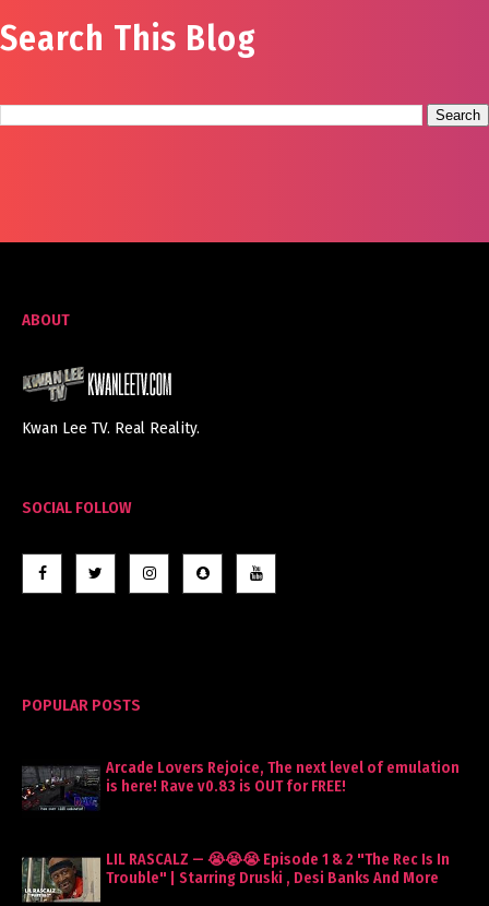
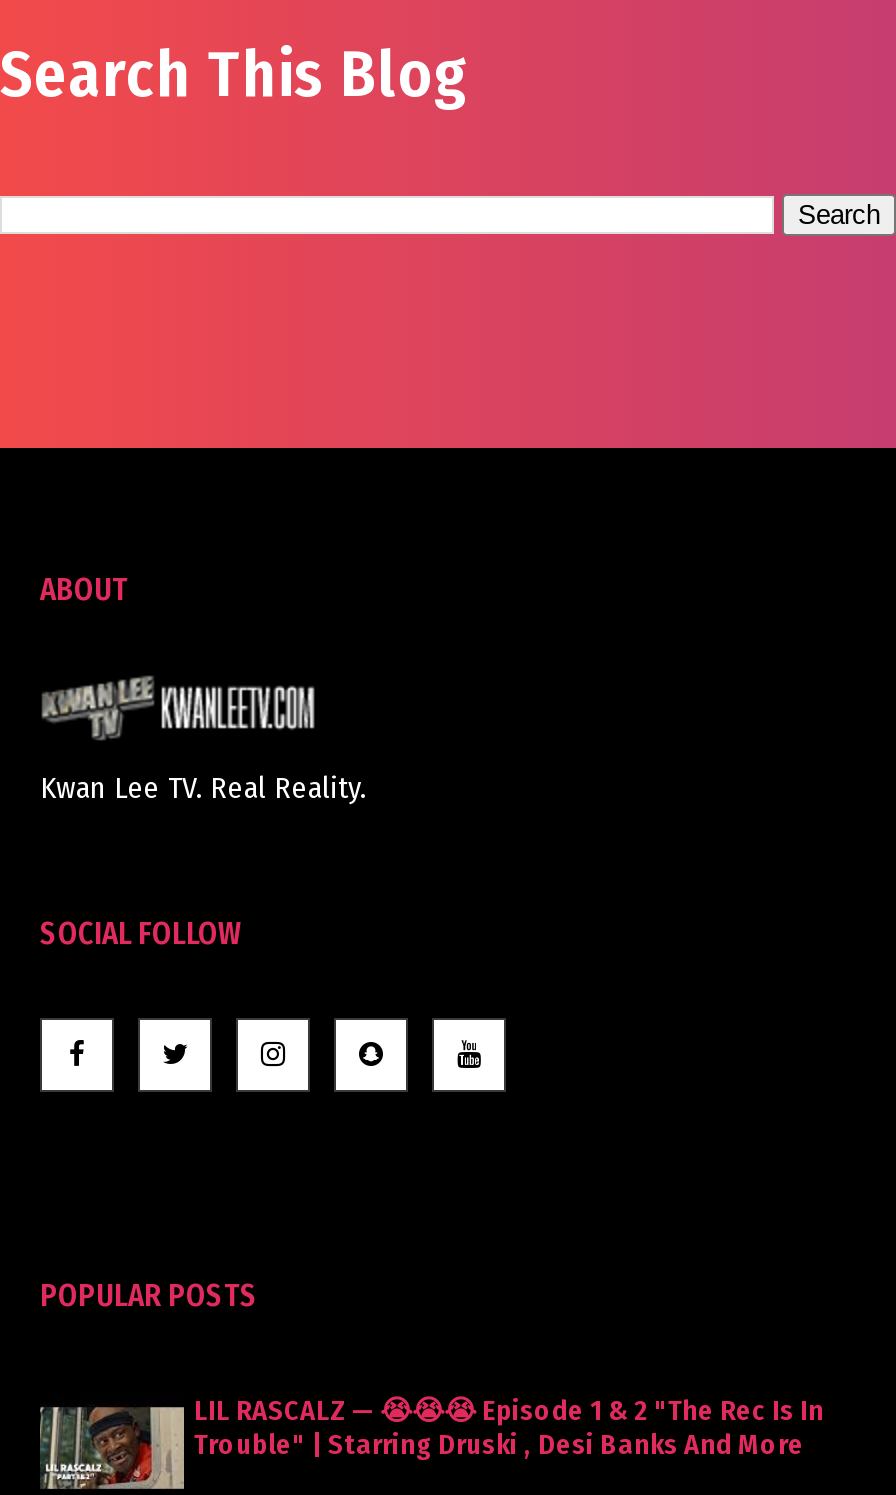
- [image]
- Arcade Lovers Rejoice, The next level of emulation
- is here! Rave v0.83 is OUT for FREE!
